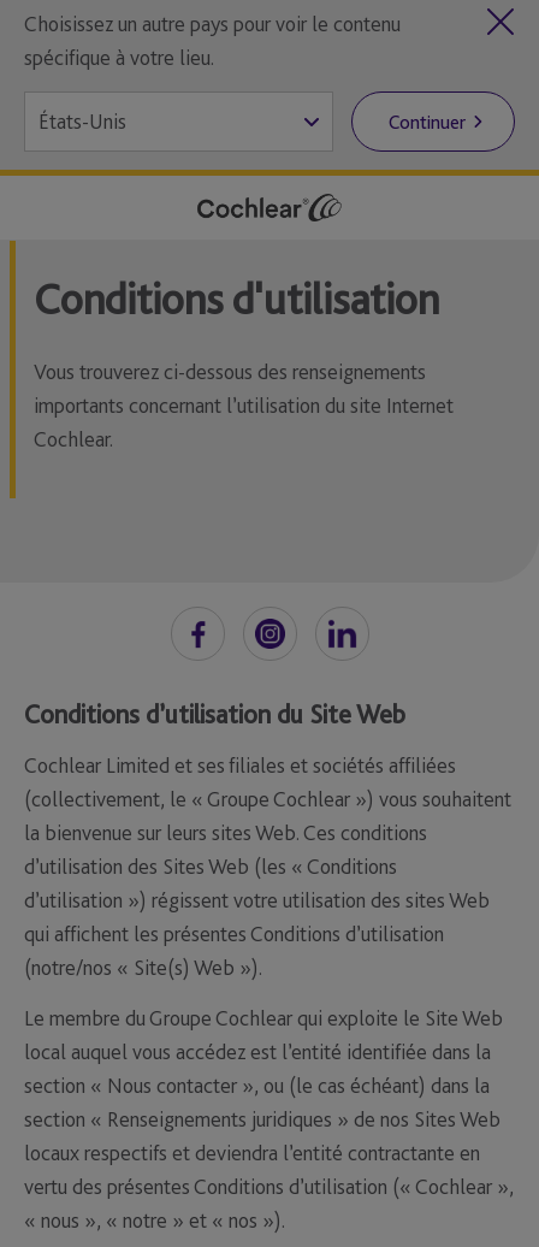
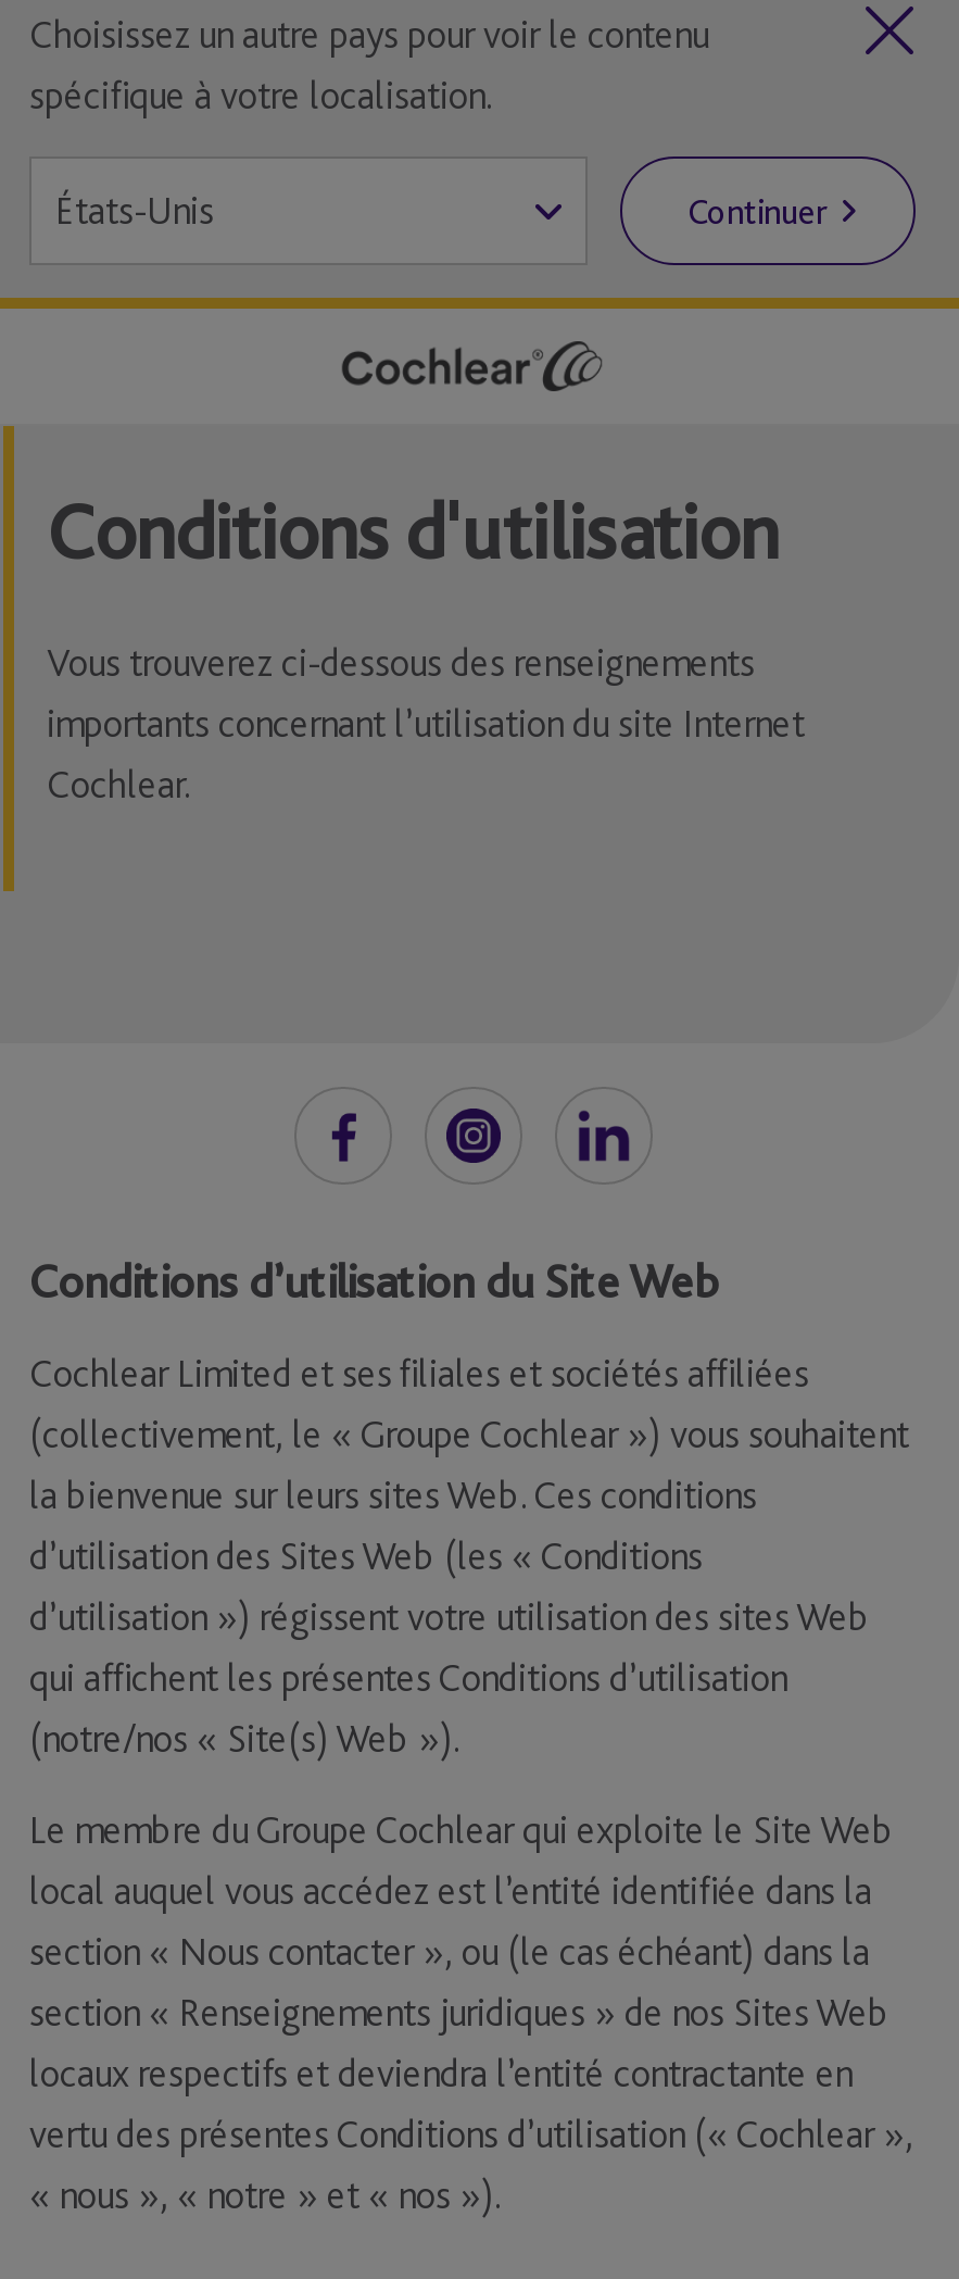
- spécifique à votre lieu.
+ spécifique à votre localisation.
